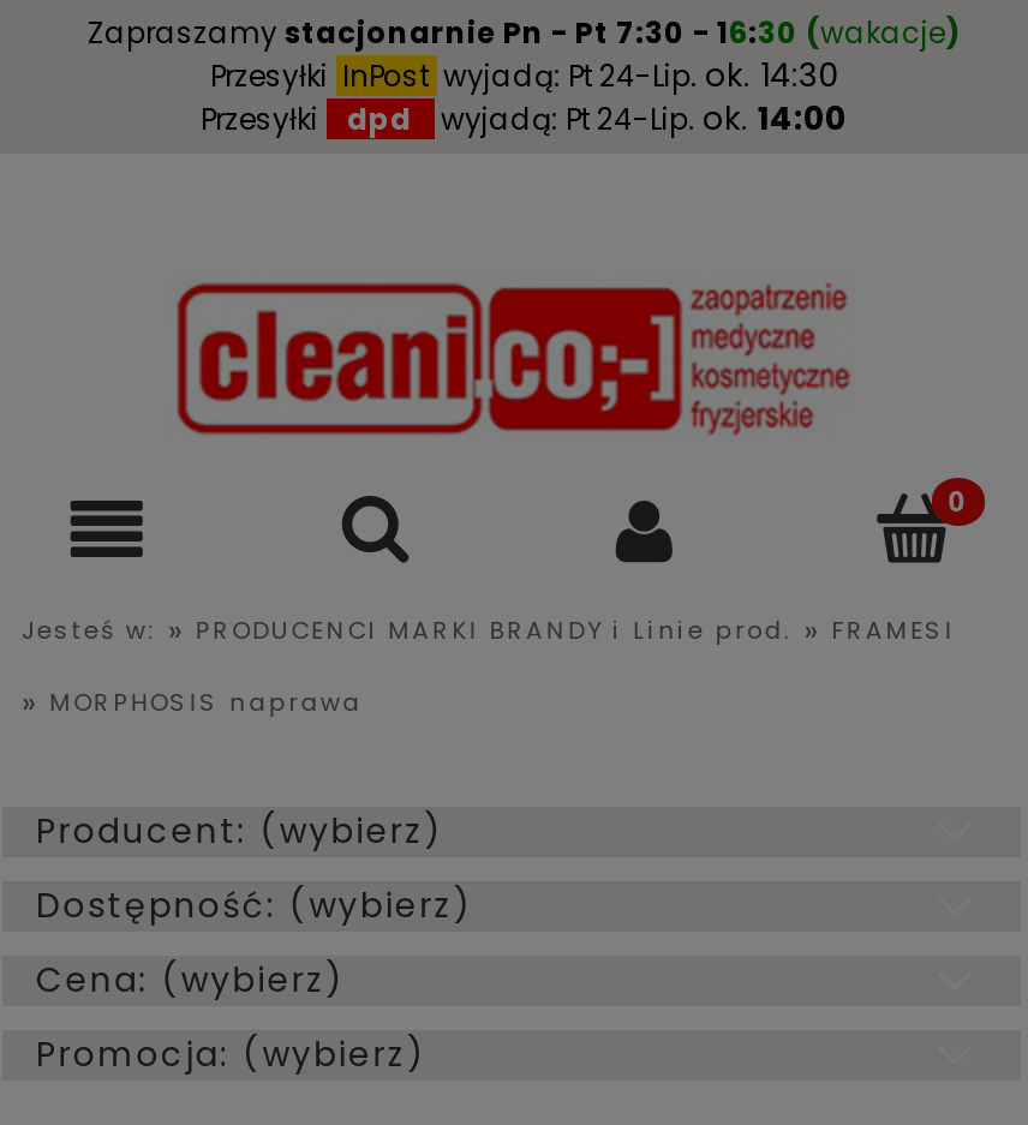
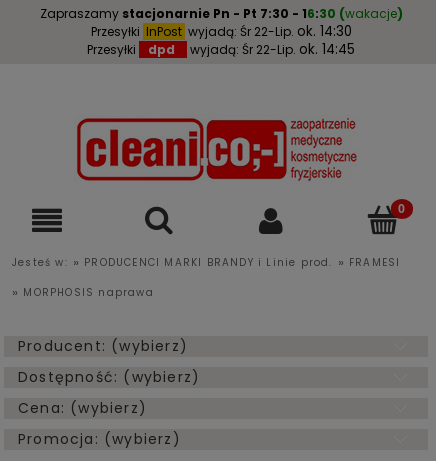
- Przesyłki InPost wyjadą: Pt 24-Lip. ok. 14:30
+ Przesyłki InPost wyjadą: Śr 22-Lip. ok. 14:30

- wyjadą: Pt 24-Lip. ok. 14:00
+ wyjadą: Śr 22-Lip. ok. 14:45
